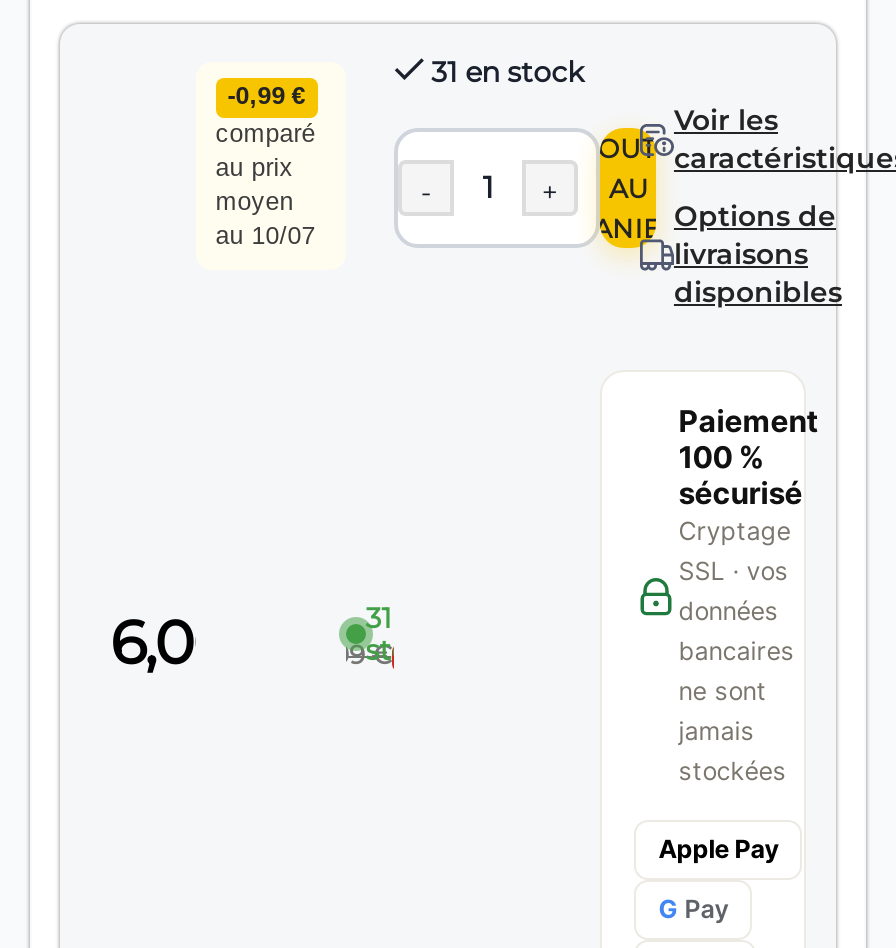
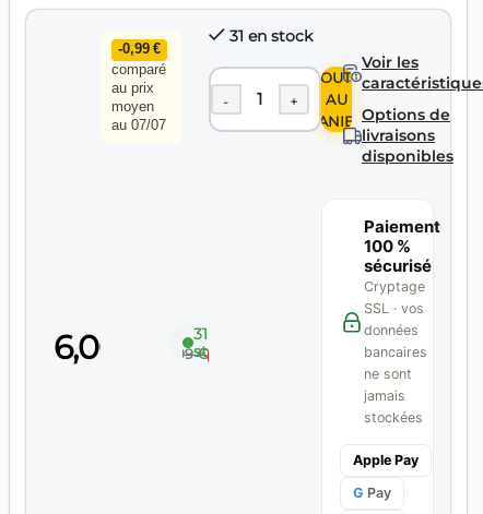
- au 10/07
+ au 07/07
